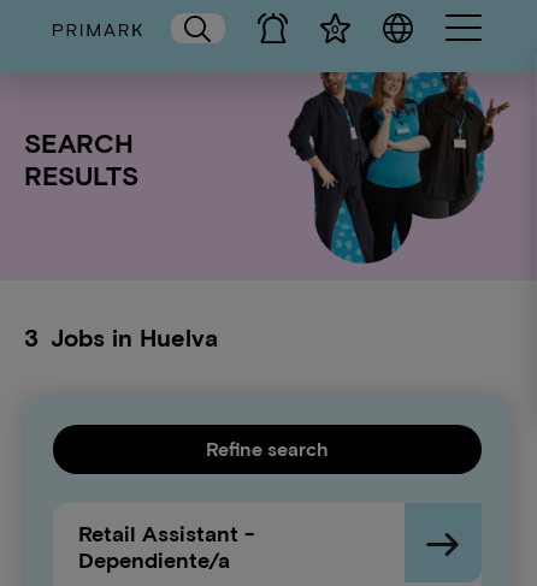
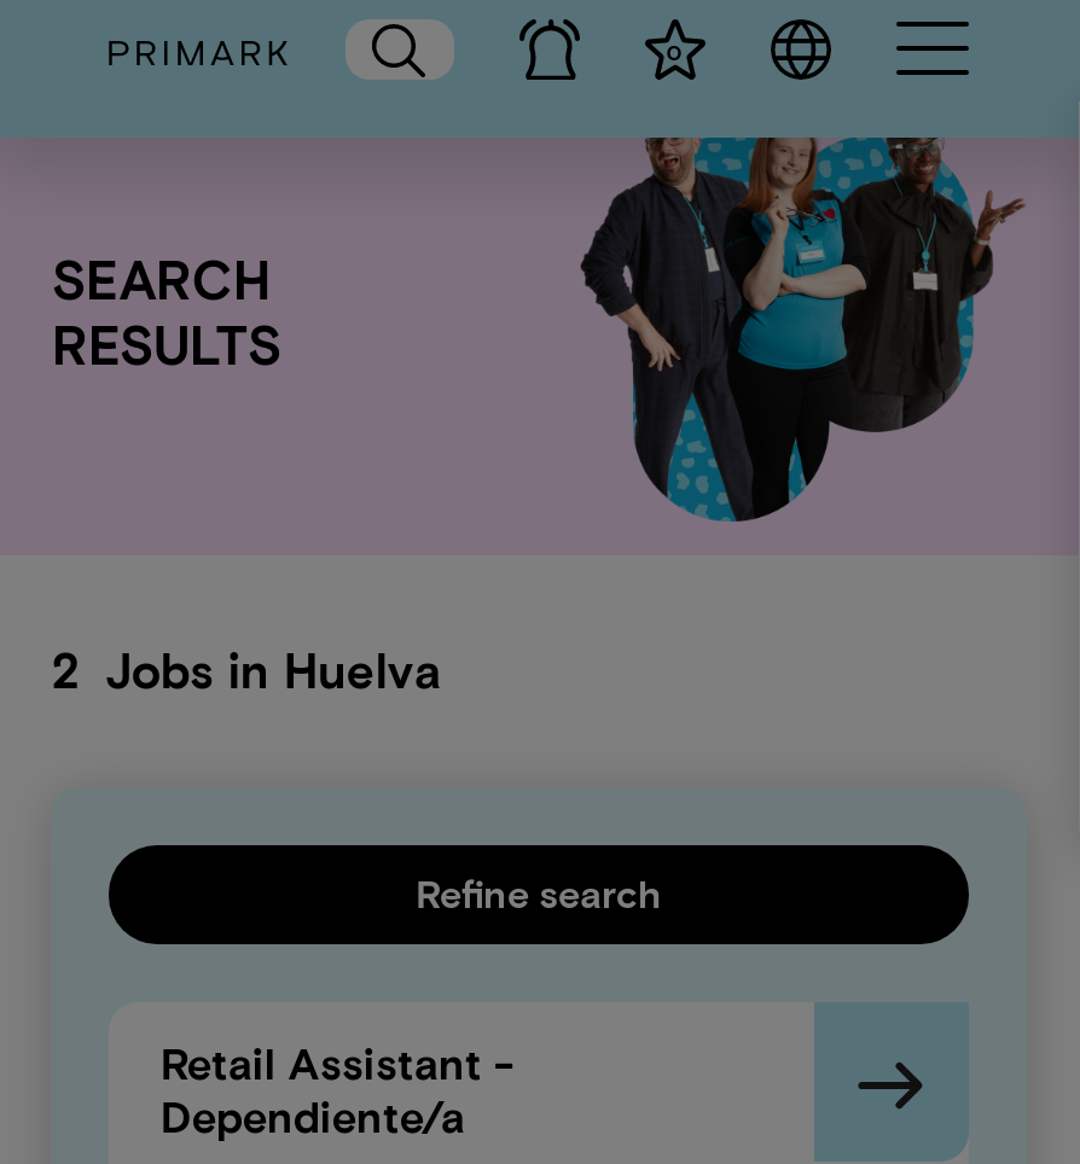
- 3 Jobs in Huelva
+ 2 Jobs in Huelva
